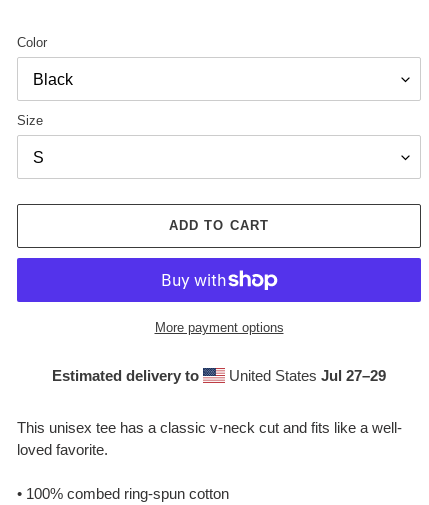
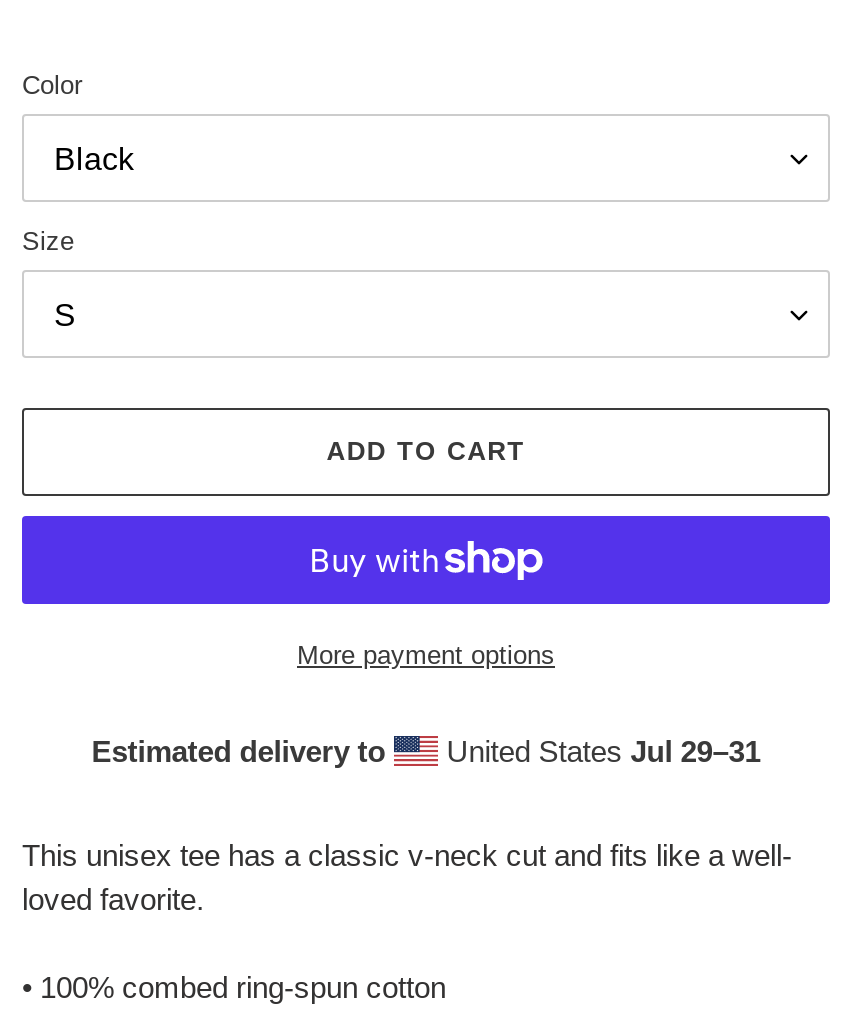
- United States Jul 27–29
+ United States Jul 29–31
